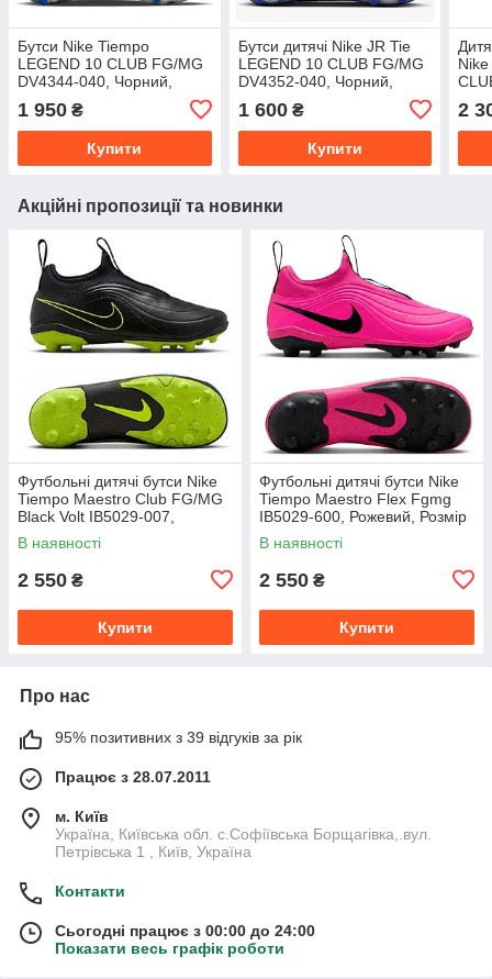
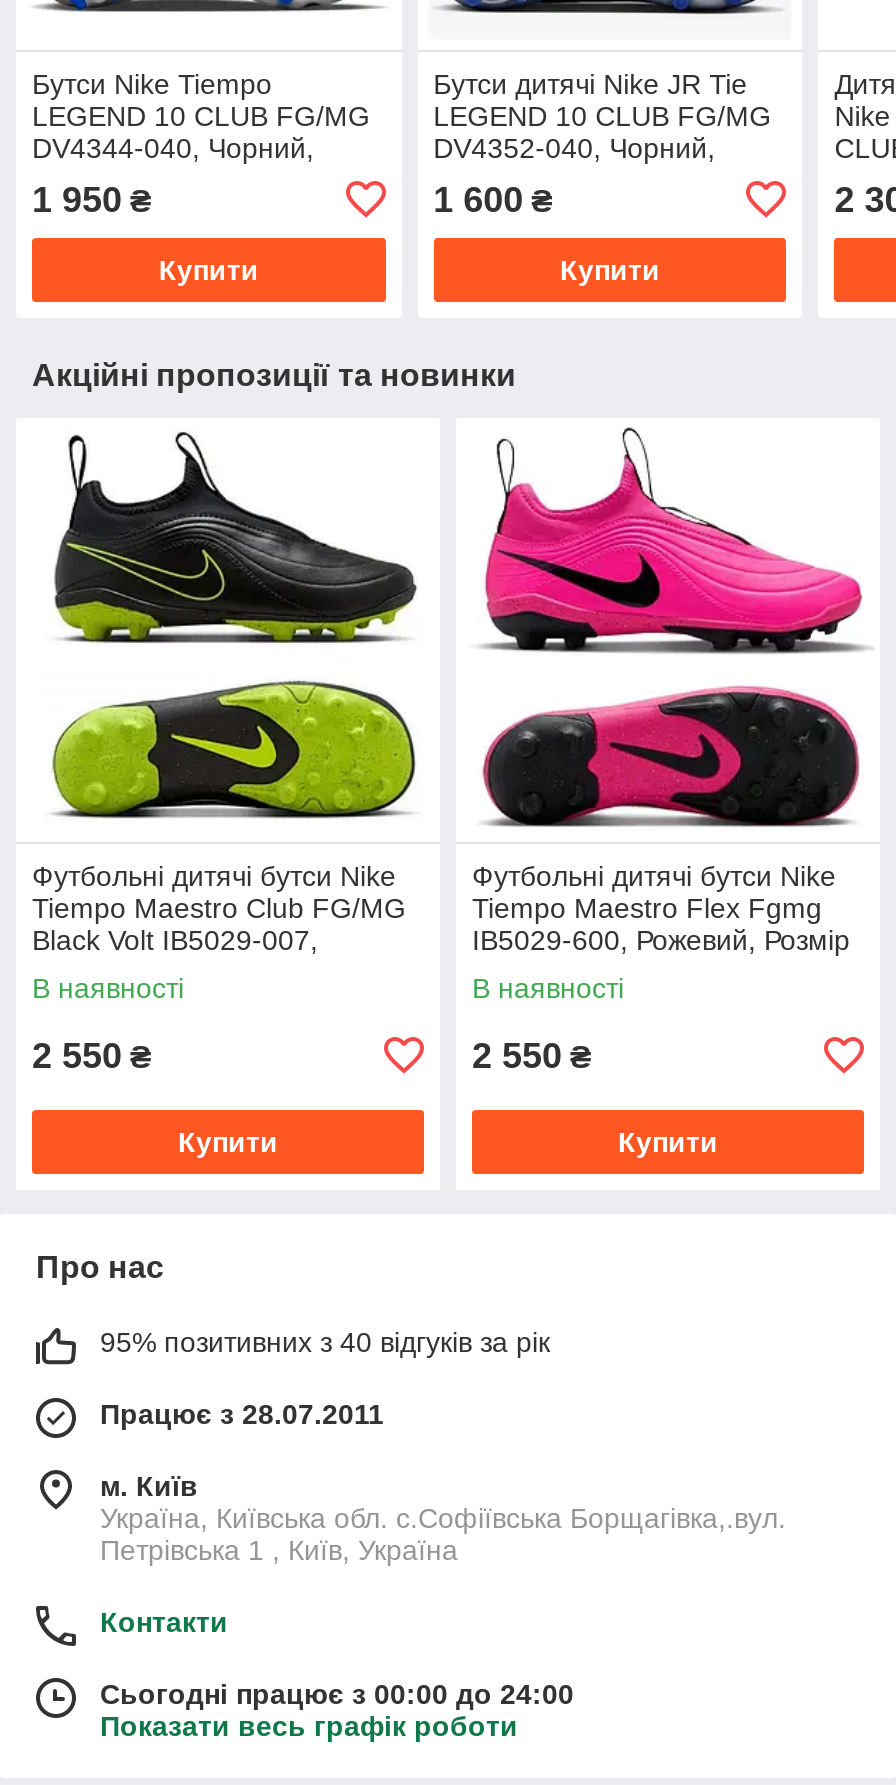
- 95% позитивних з 39 відгуків за рік
+ 95% позитивних з 40 відгуків за рік
